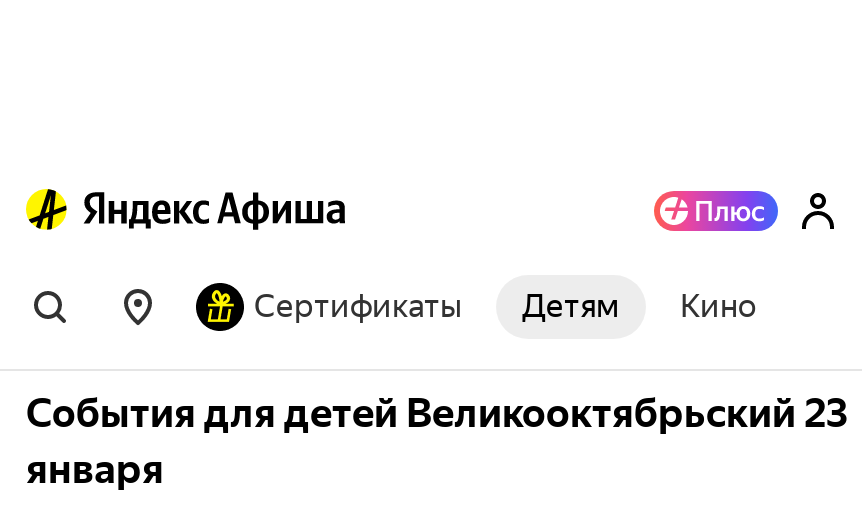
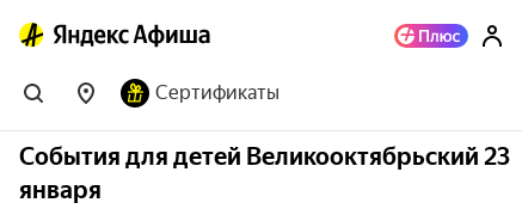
- Детям
- Кино
